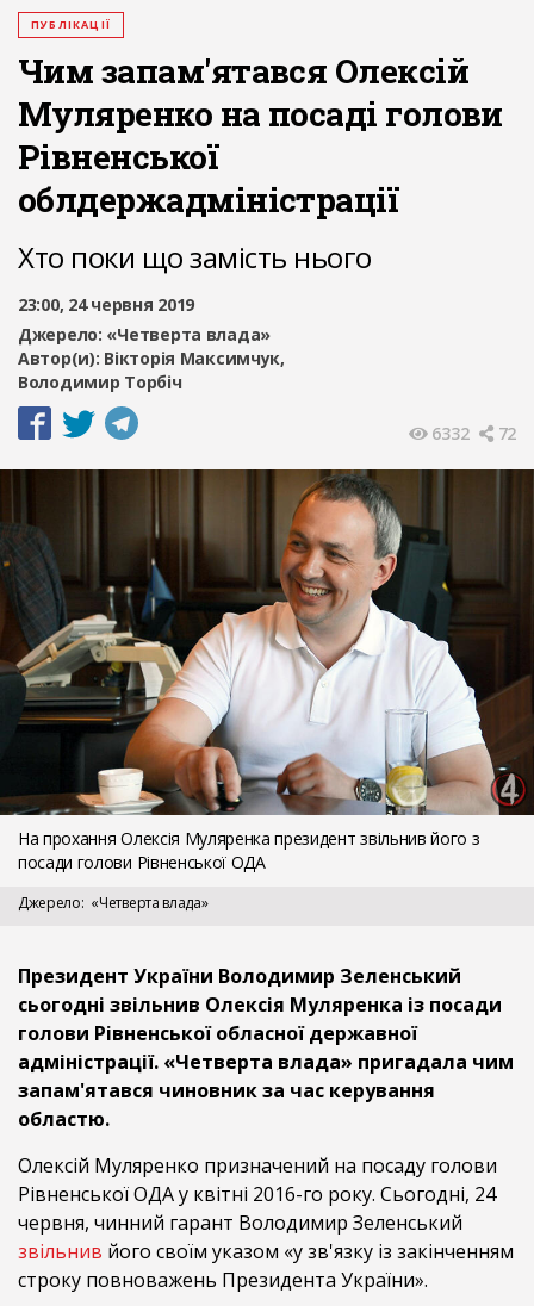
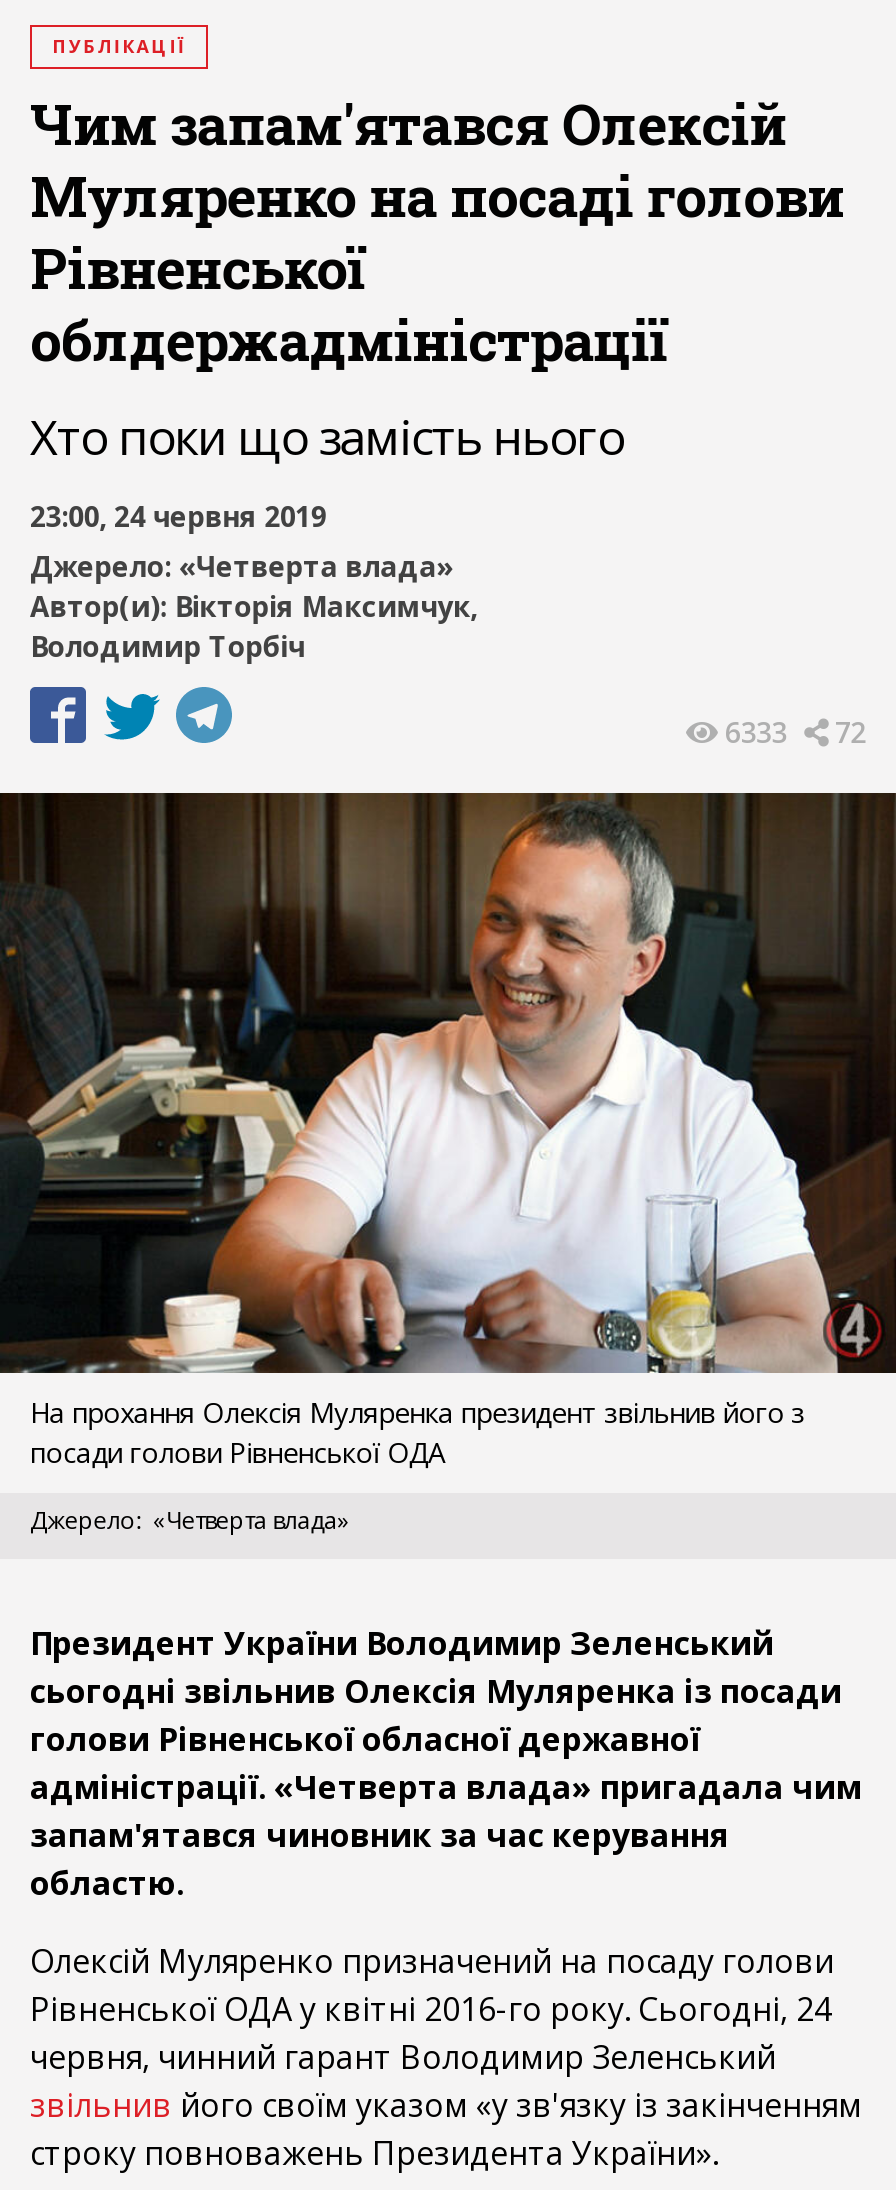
- 6332 72
+ 6333 72
